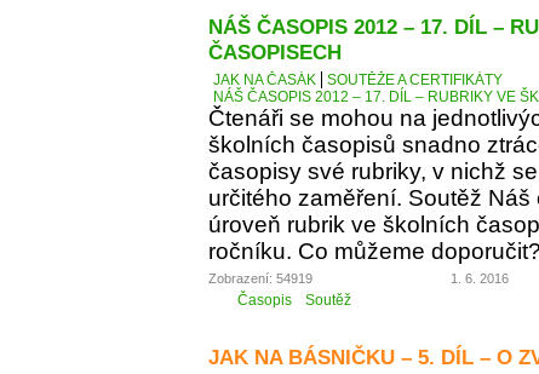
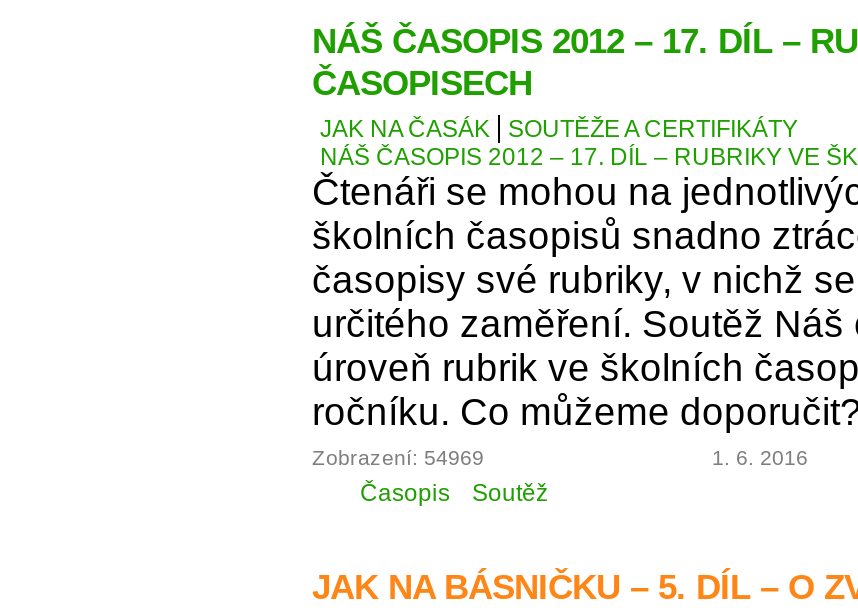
- Zobrazení: 54919
+ Zobrazení: 54969
